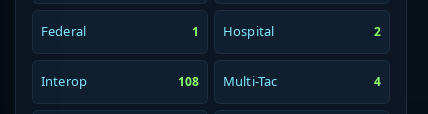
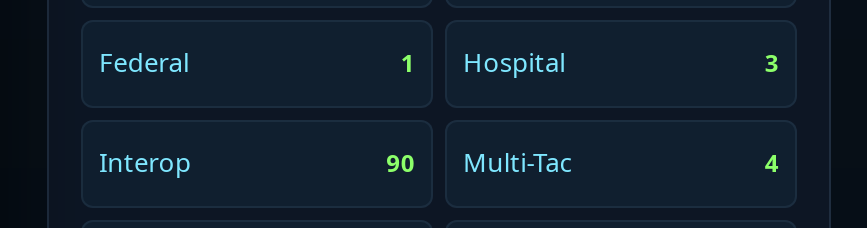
- 2
+ 3

- 108 Multi-Tac
+ 90 Multi-Tac
